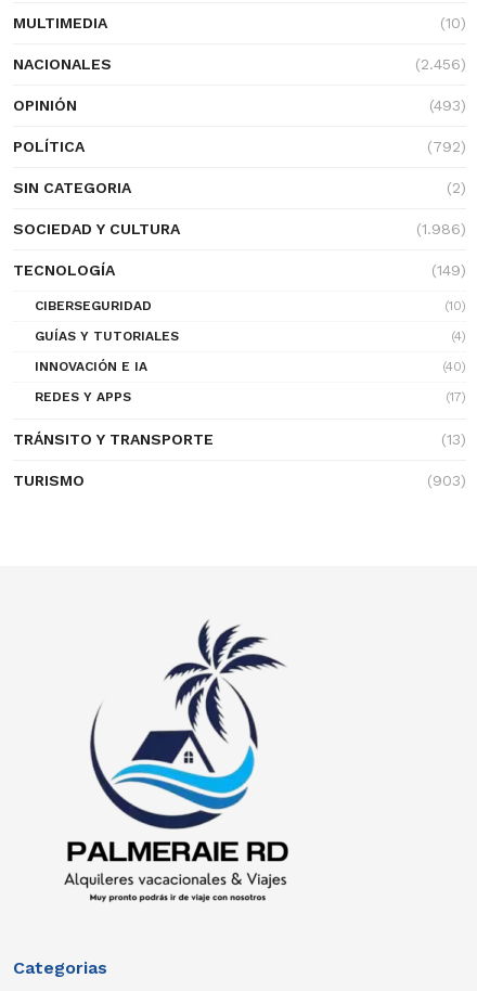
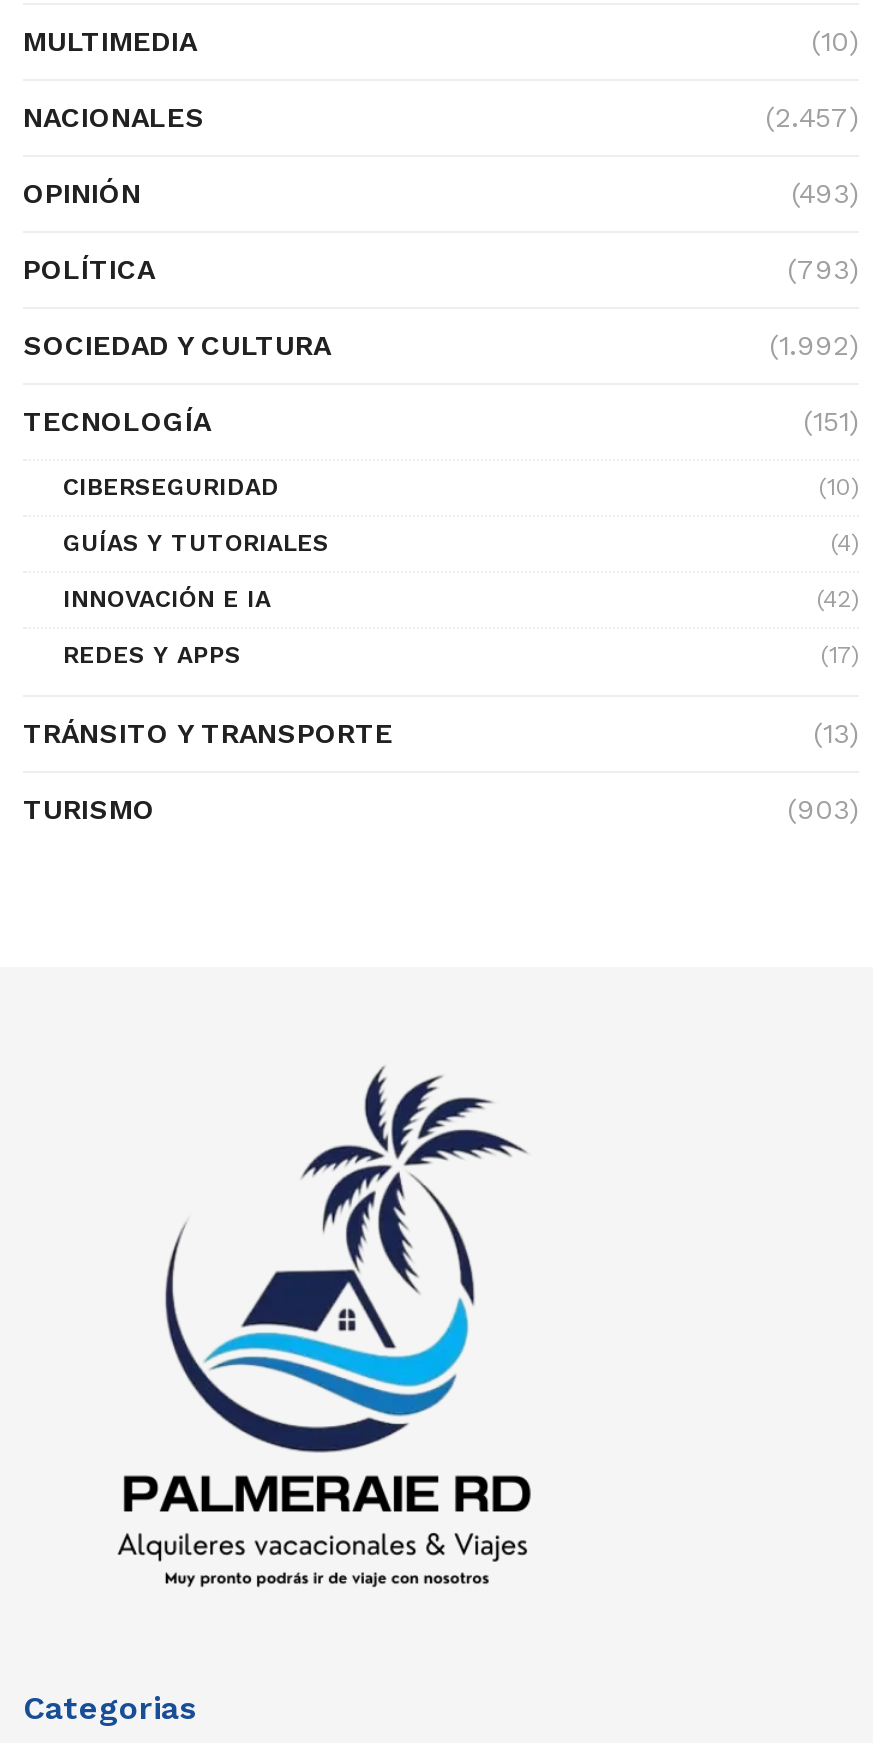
- (2.456)
+ (2.457)

- (792)
- SIN CATEGORIA
- (2)
+ (793)

- (1.986)
+ (1.992)

- (149)
+ (151)

- (40)
+ (42)
